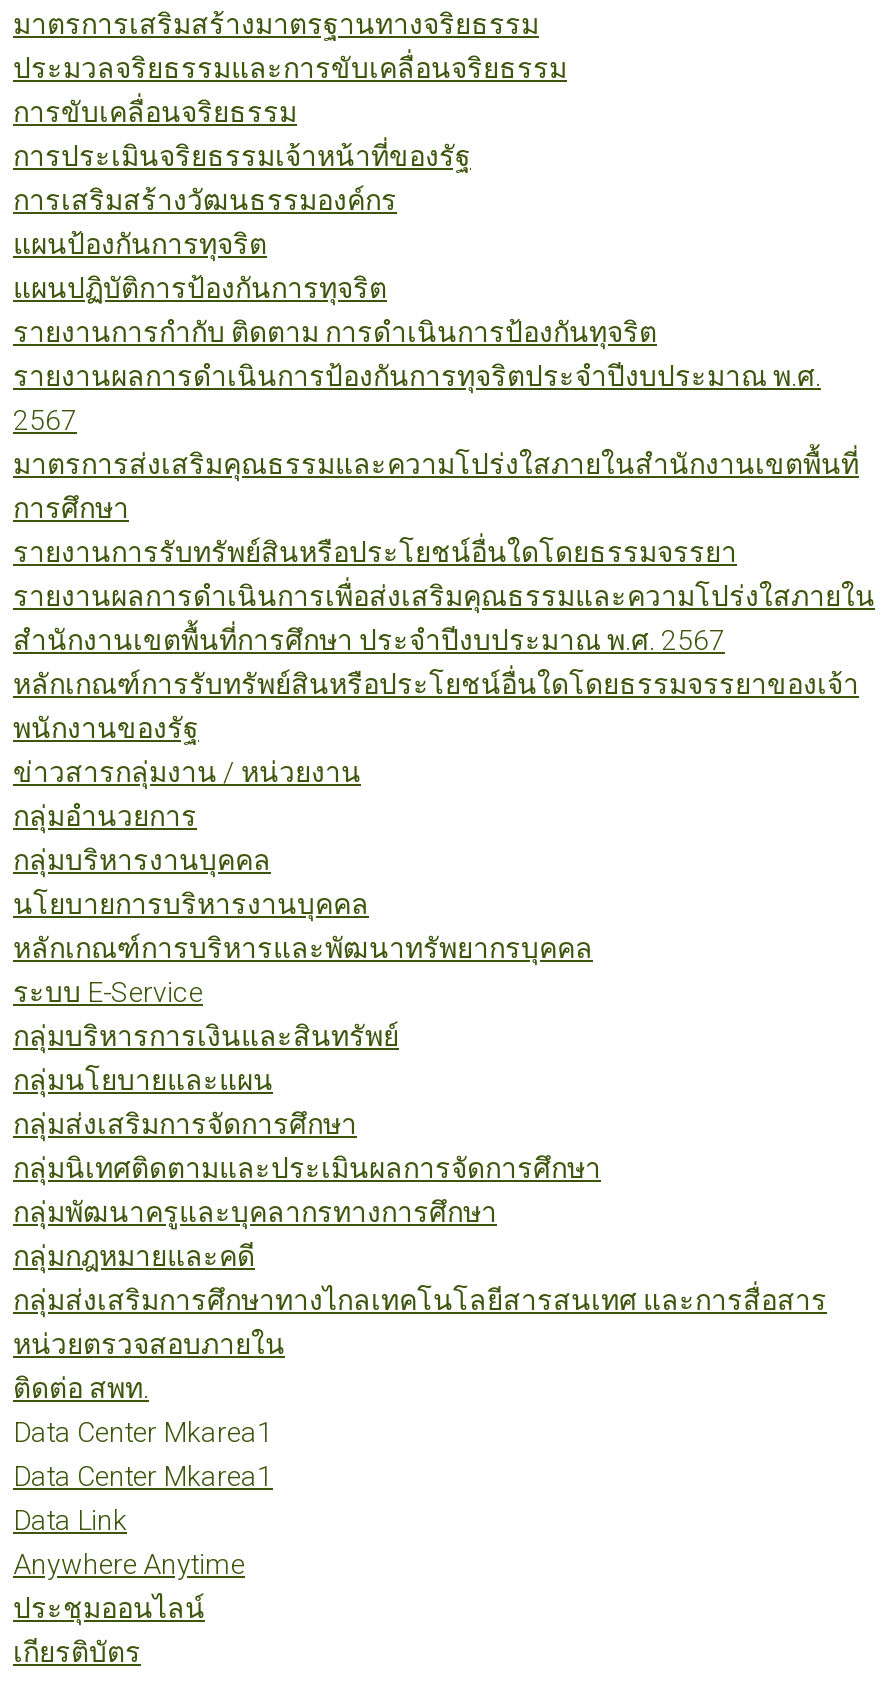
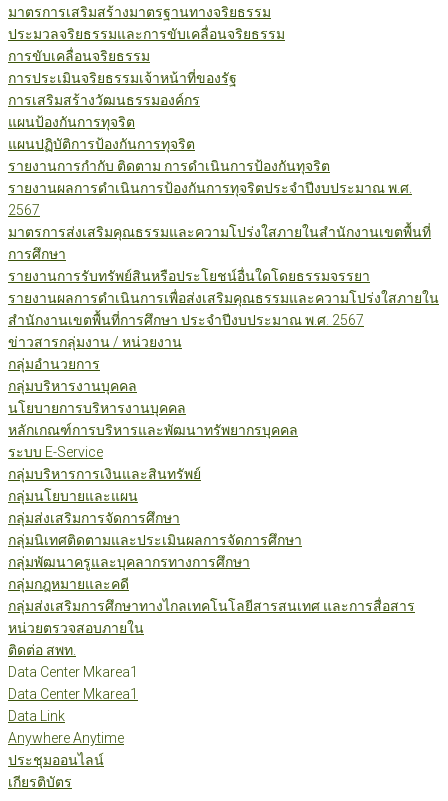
- หลักเกณฑ์การรับทรัพย์สินหรือประโยชน์อื่นใดโดยธรรมจรรยาของเจ้า
- พนักงานของรัฐ
